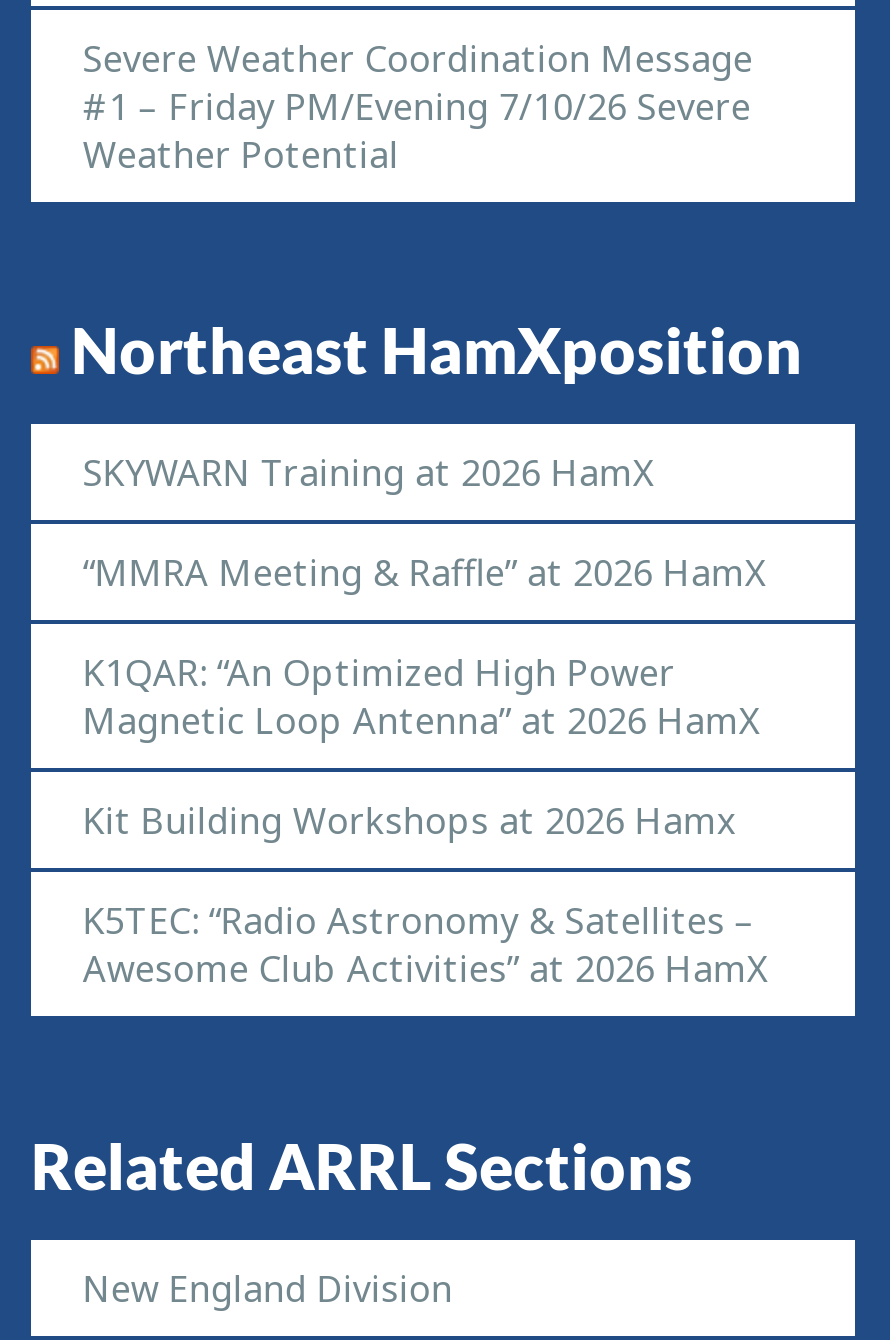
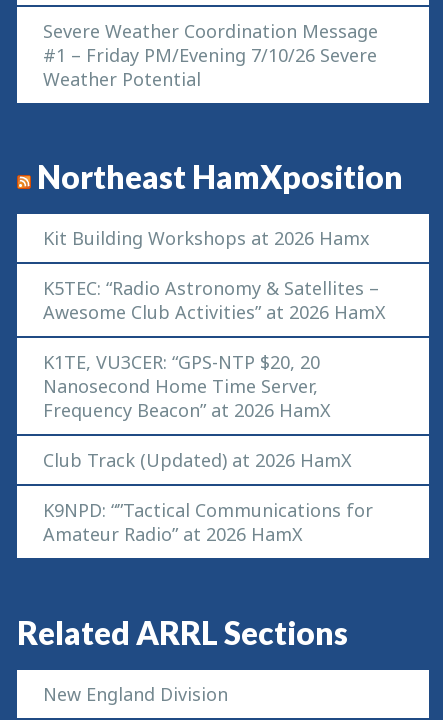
- SKYWARN Training at 2026 HamX
- “MMRA Meeting & Raffle” at 2026 HamX
- K1QAR: “An Optimized High Power
- Magnetic Loop Antenna” at 2026 HamX

moved up: Kit Building Workshops at 2026 Hamx | K5TEC: “Radio Astronomy & Satellites – | Awesome Club Activities” at 2026 HamX

+ K1TE, VU3CER: “GPS-NTP $20, 20
+ Nanosecond Home Time Server,
+ Frequency Beacon” at 2026 HamX
+ Club Track (Updated) at 2026 HamX
+ K9NPD: “”Tactical Communications for
+ Amateur Radio” at 2026 HamX
